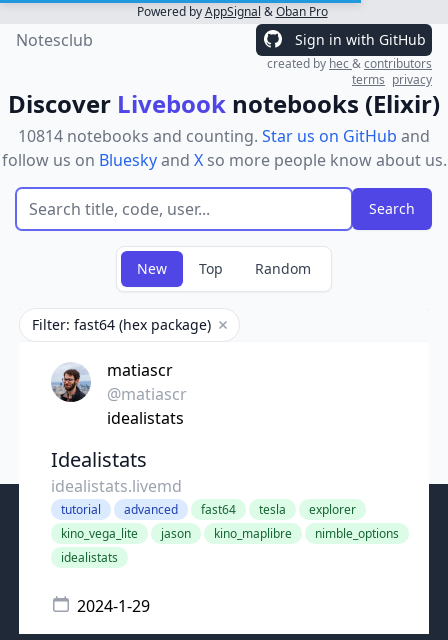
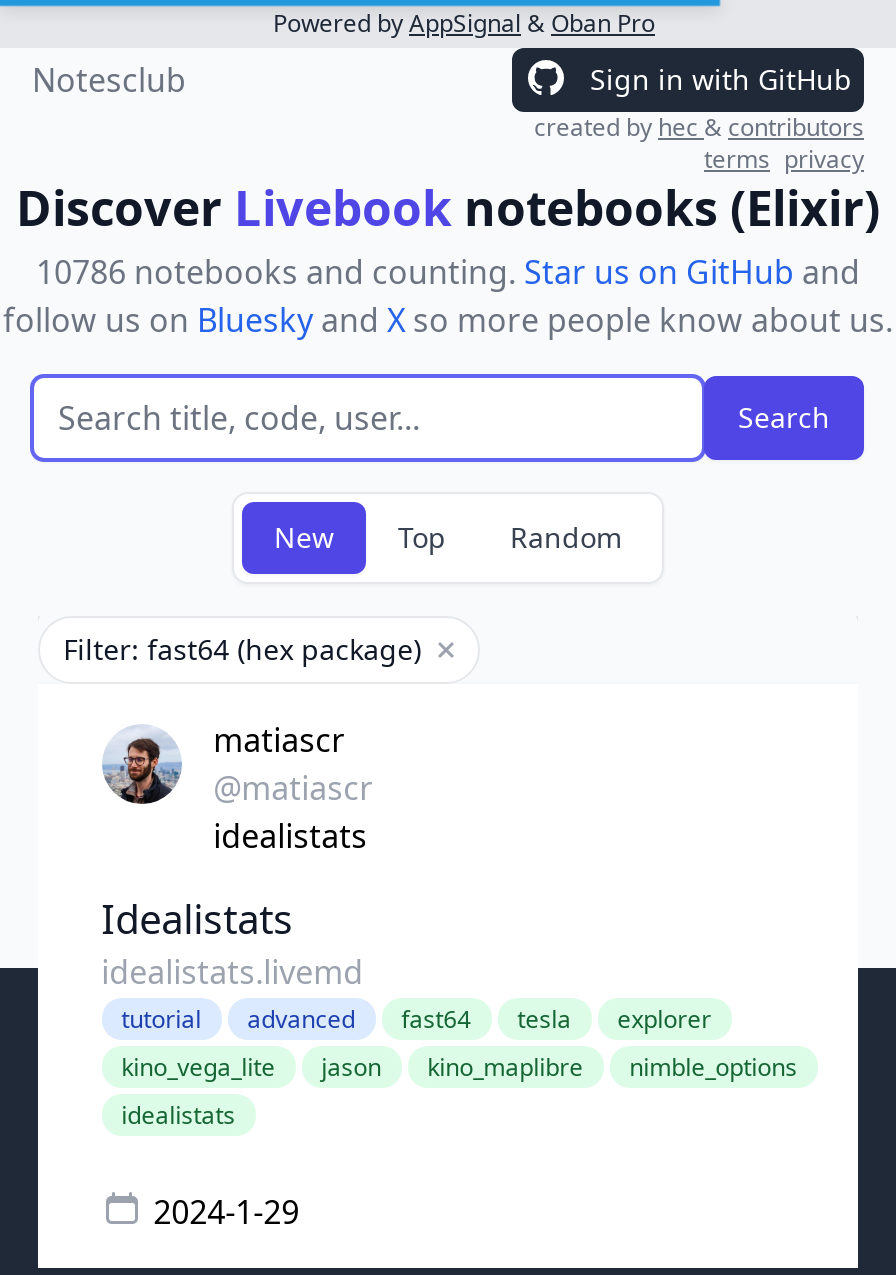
- 10814 notebooks and counting. Star us on GitHub and
+ 10786 notebooks and counting. Star us on GitHub and
